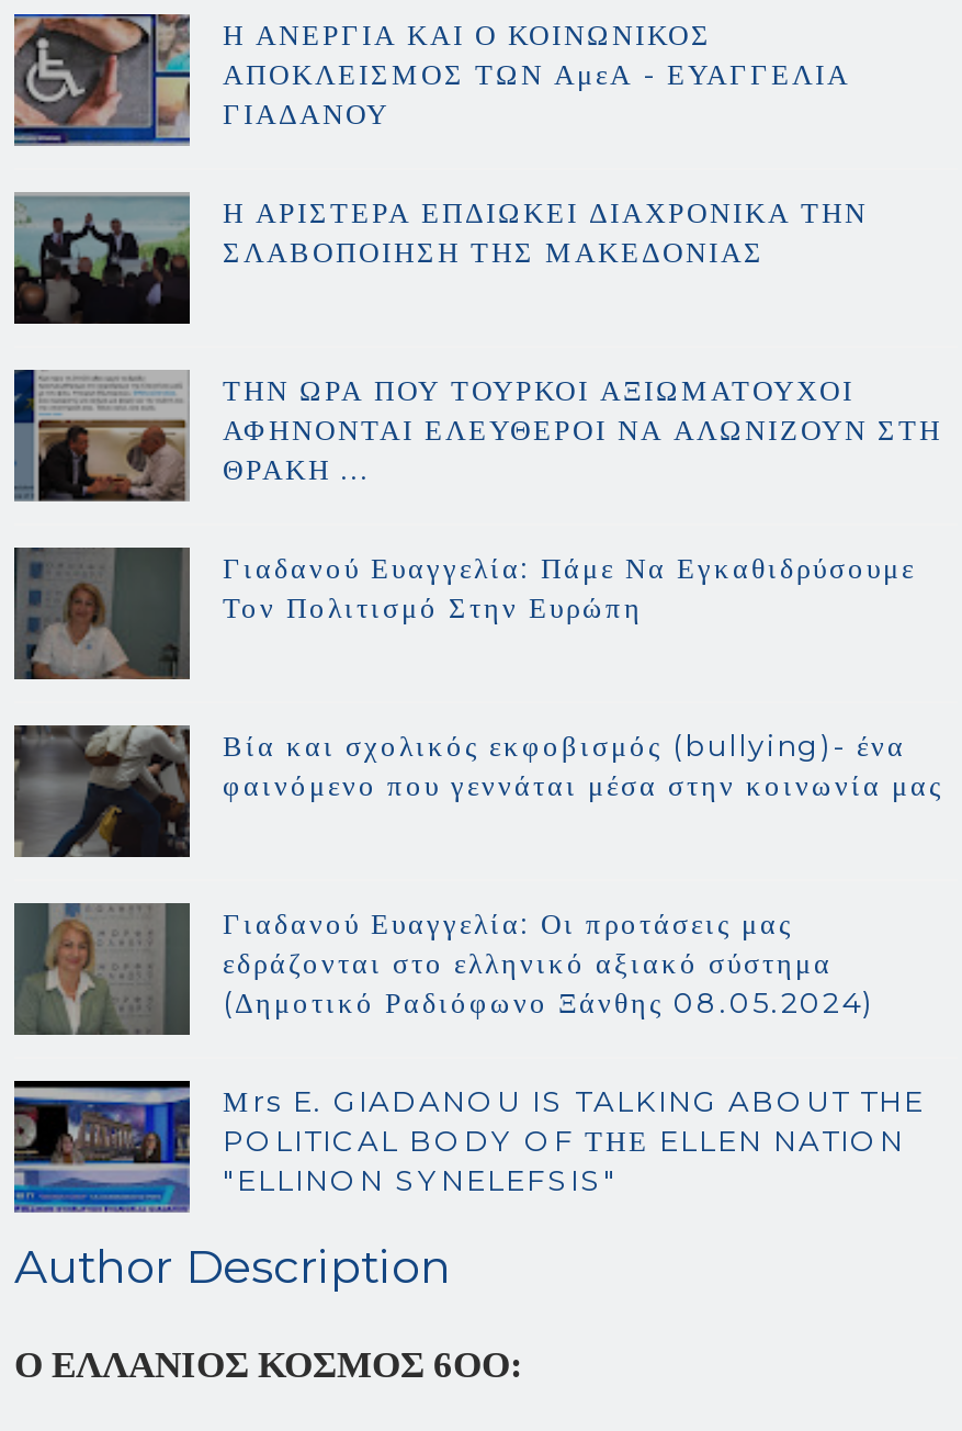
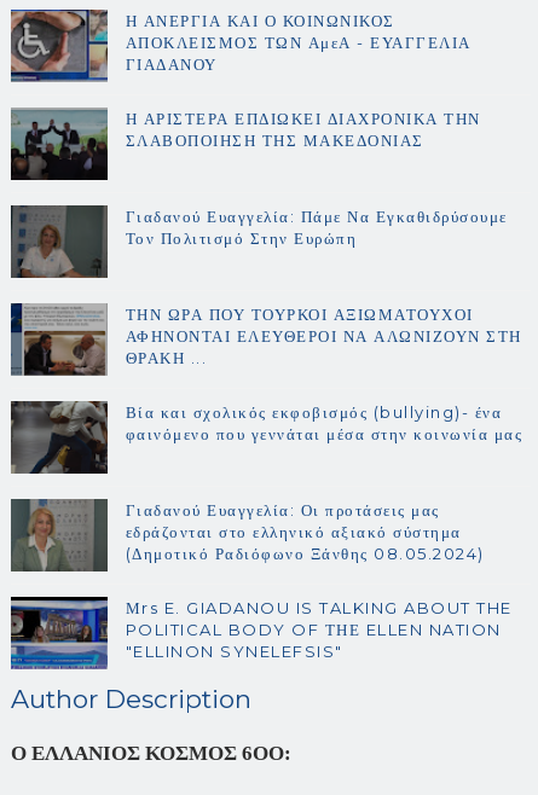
moved down: [image] | ΤΗΝ ΩΡΑ ΠΟΥ ΤΟΥΡΚΟΙ ΑΞΙΩΜΑΤΟΥΧΟΙ | ΑΦΗΝΟΝΤΑΙ ΕΛΕΥΘΕΡΟΙ ΝΑ ΑΛΩΝΙΖΟΥΝ ΣΤΗ | ΘΡΑΚΗ ...

moved up: [image] | Γιαδανού Ευαγγελία: Πάμε Να Εγκαθιδρύσουμε | Τον Πολιτισμό Στην Ευρώπη
